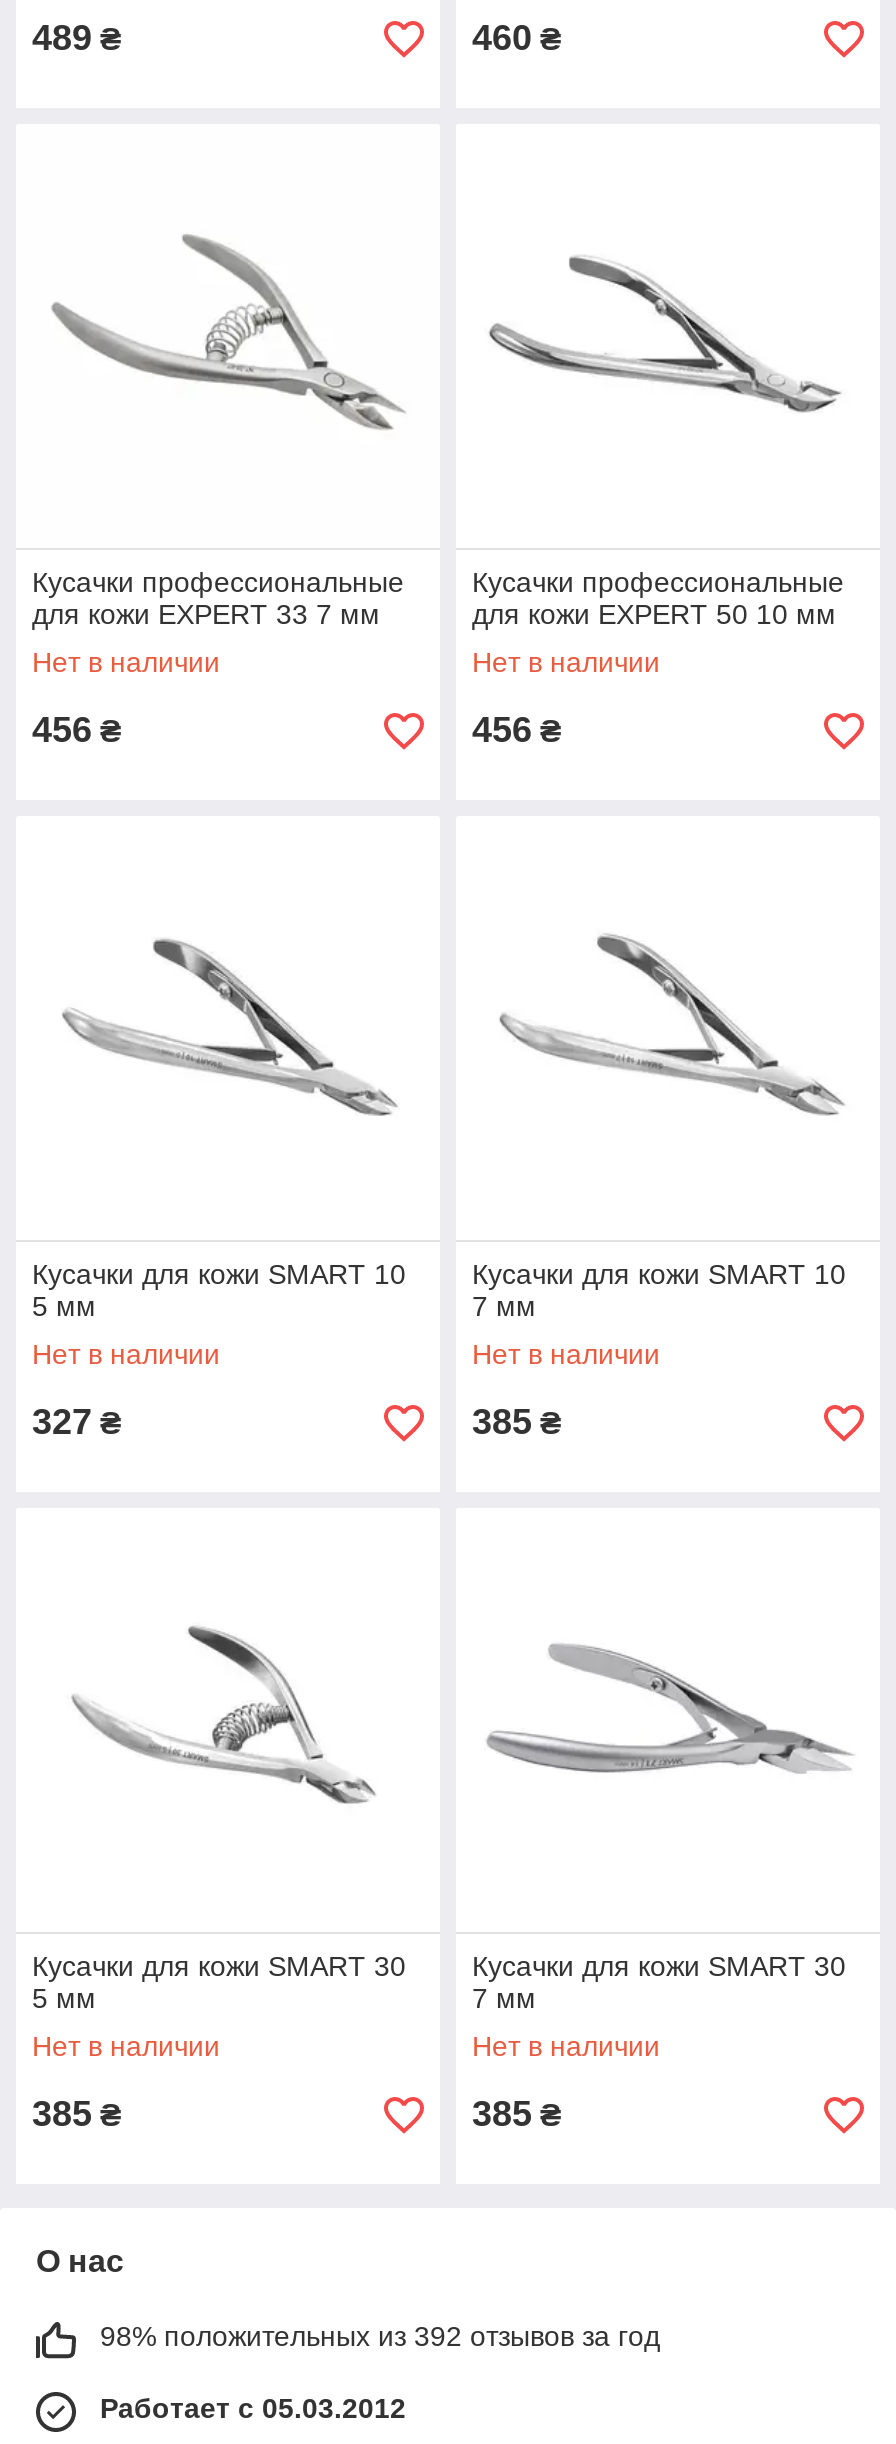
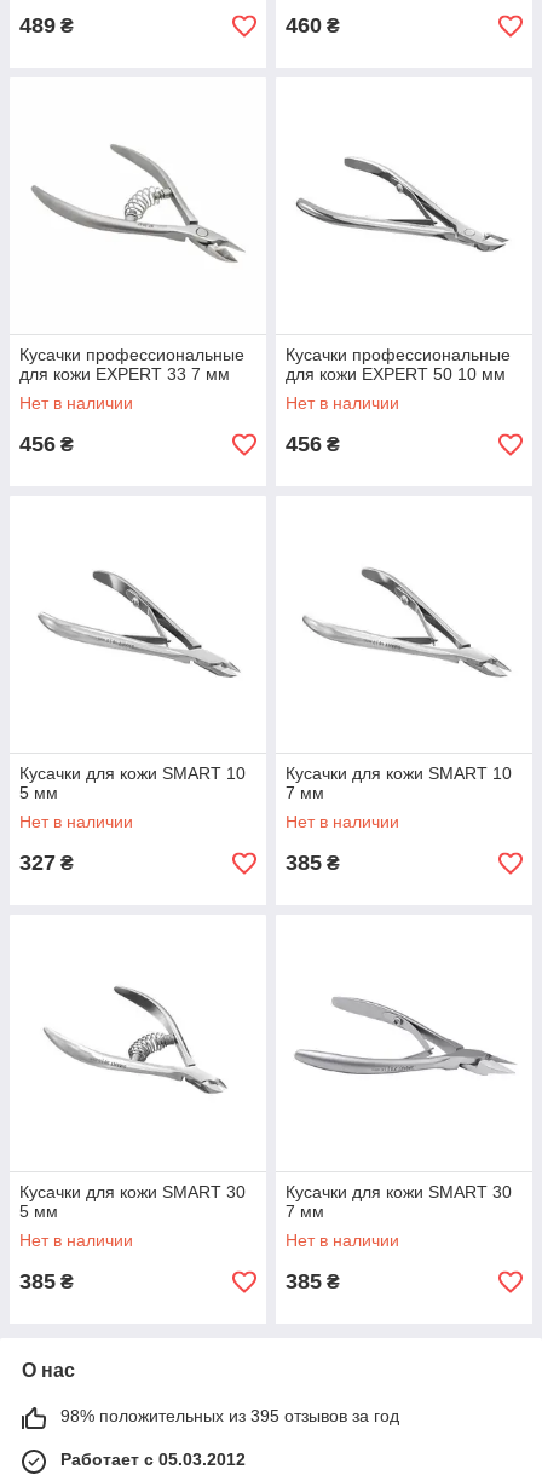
- 98% положительных из 392 отзывов за год
+ 98% положительных из 395 отзывов за год
